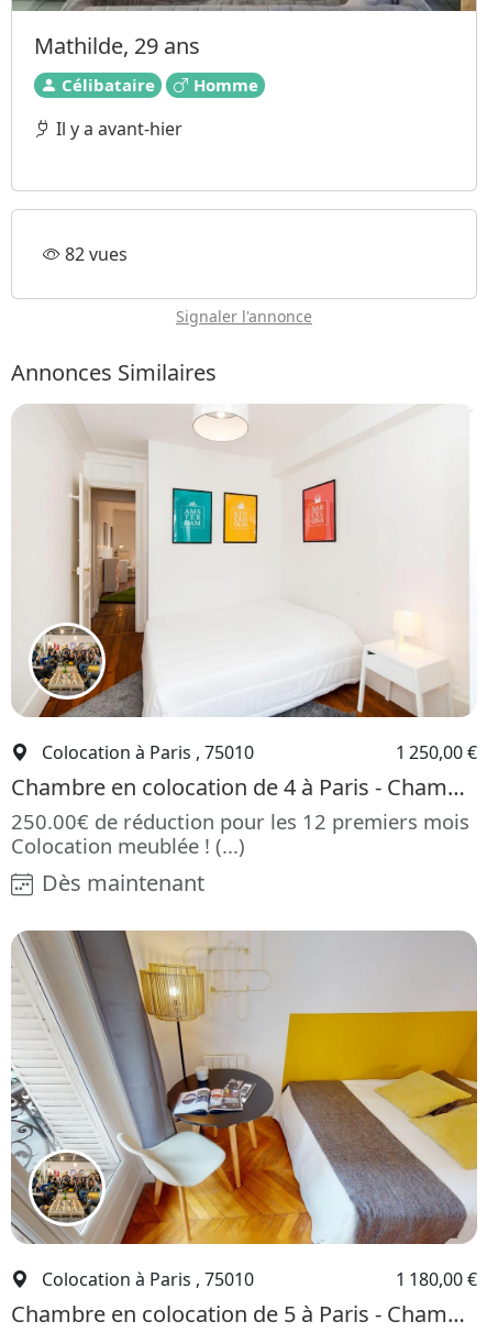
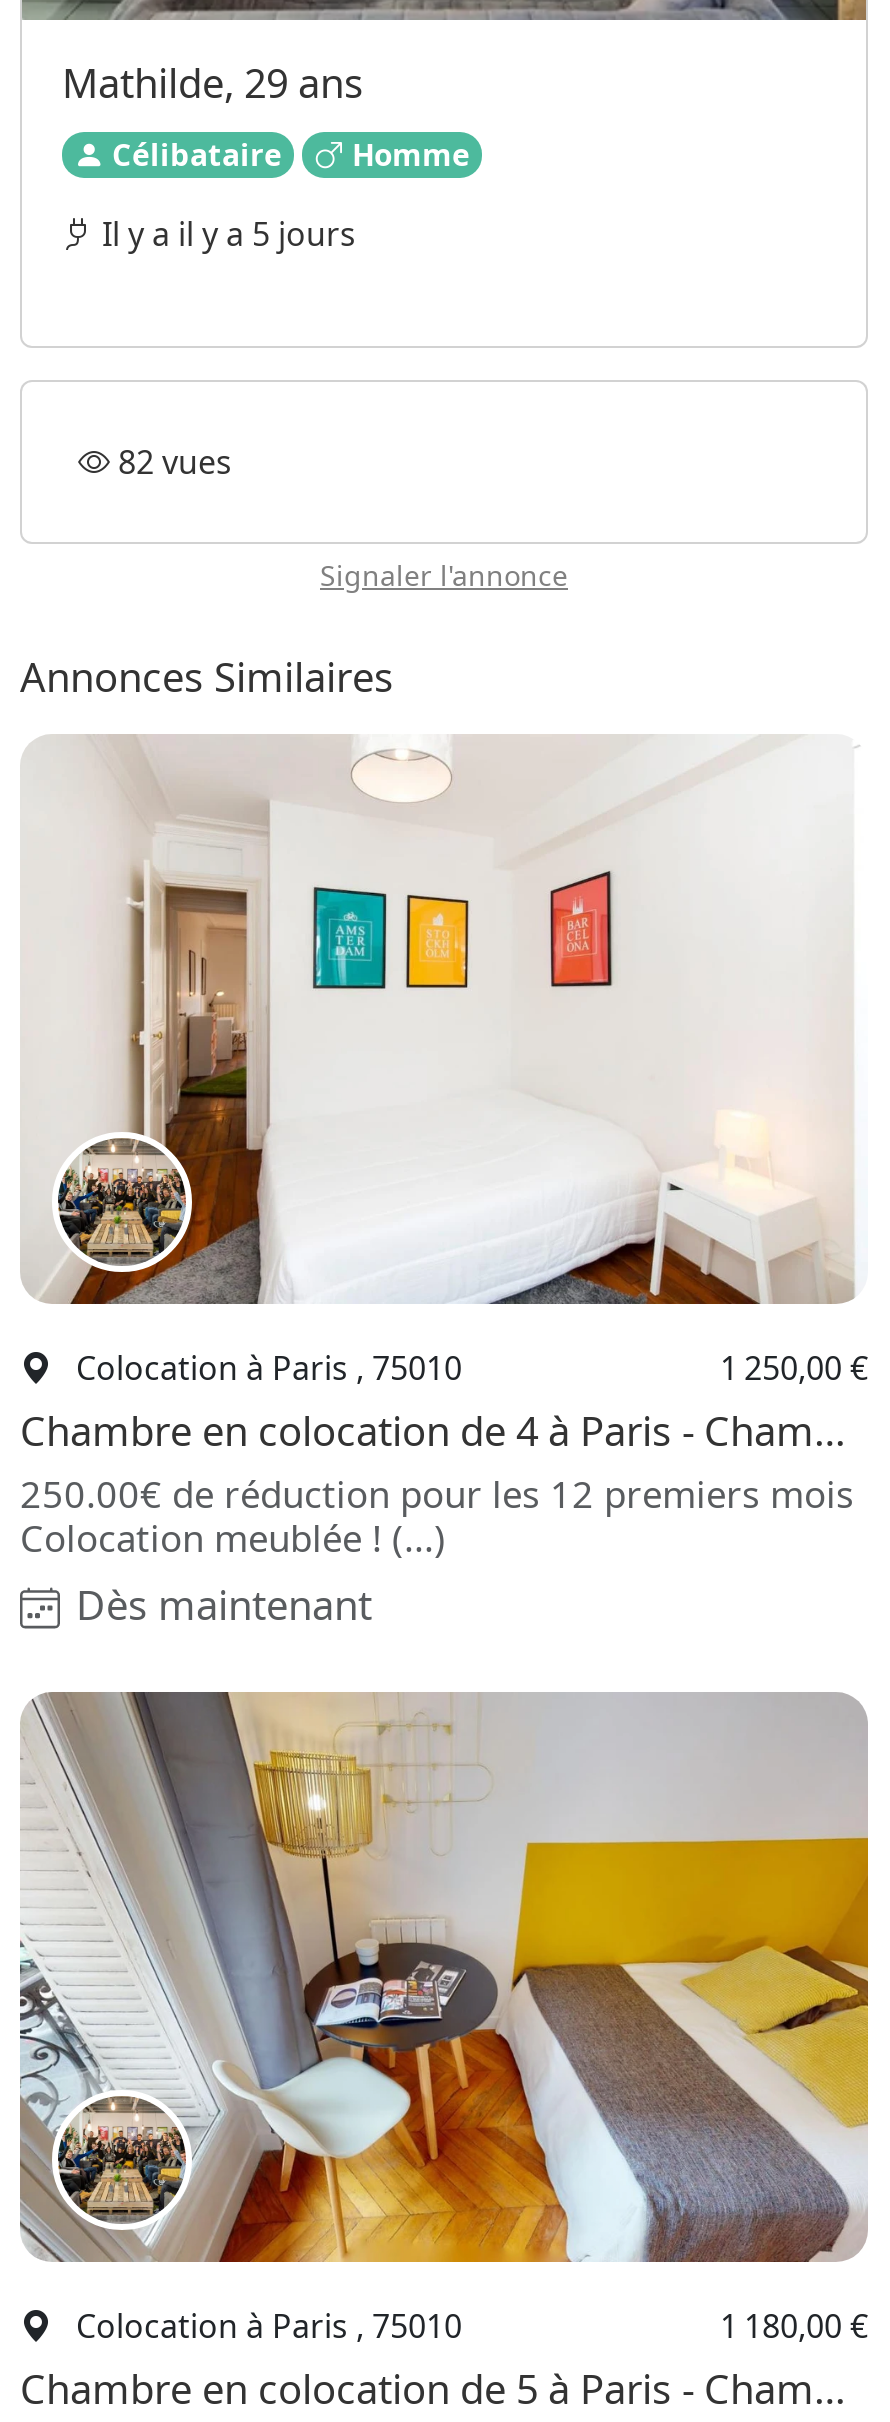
- Il y a avant-hier
+ Il y a il y a 5 jours
